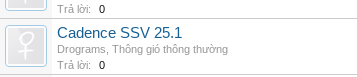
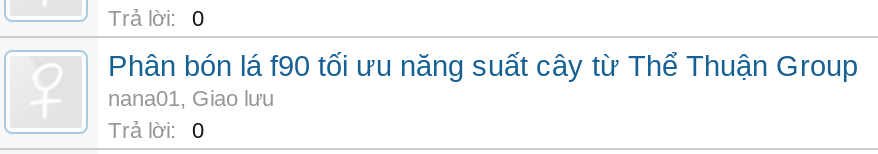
- Cadence SSV 25.1
- Drograms, Thông gió thông thường
+ Phân bón lá f90 tối ưu năng suất cây từ Thể Thuận Group
+ nana01, Giao lưu
